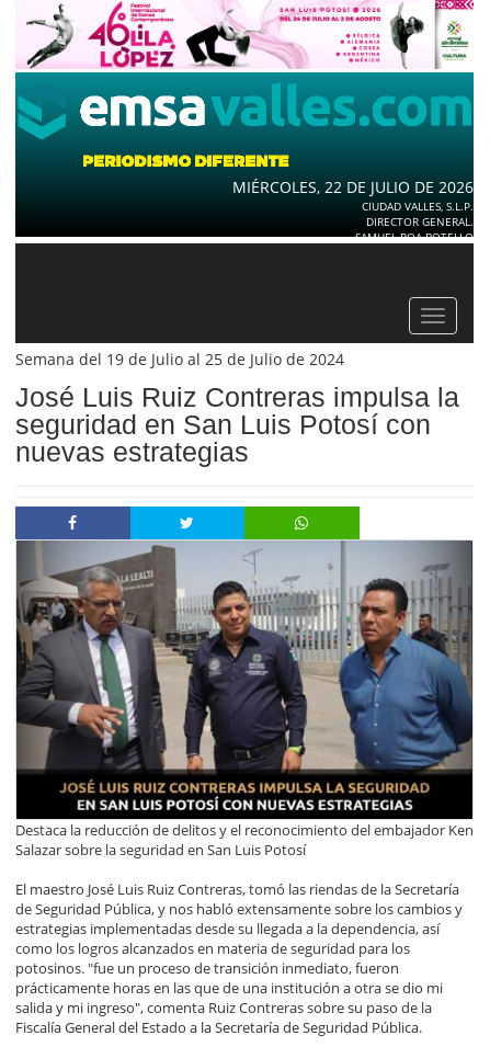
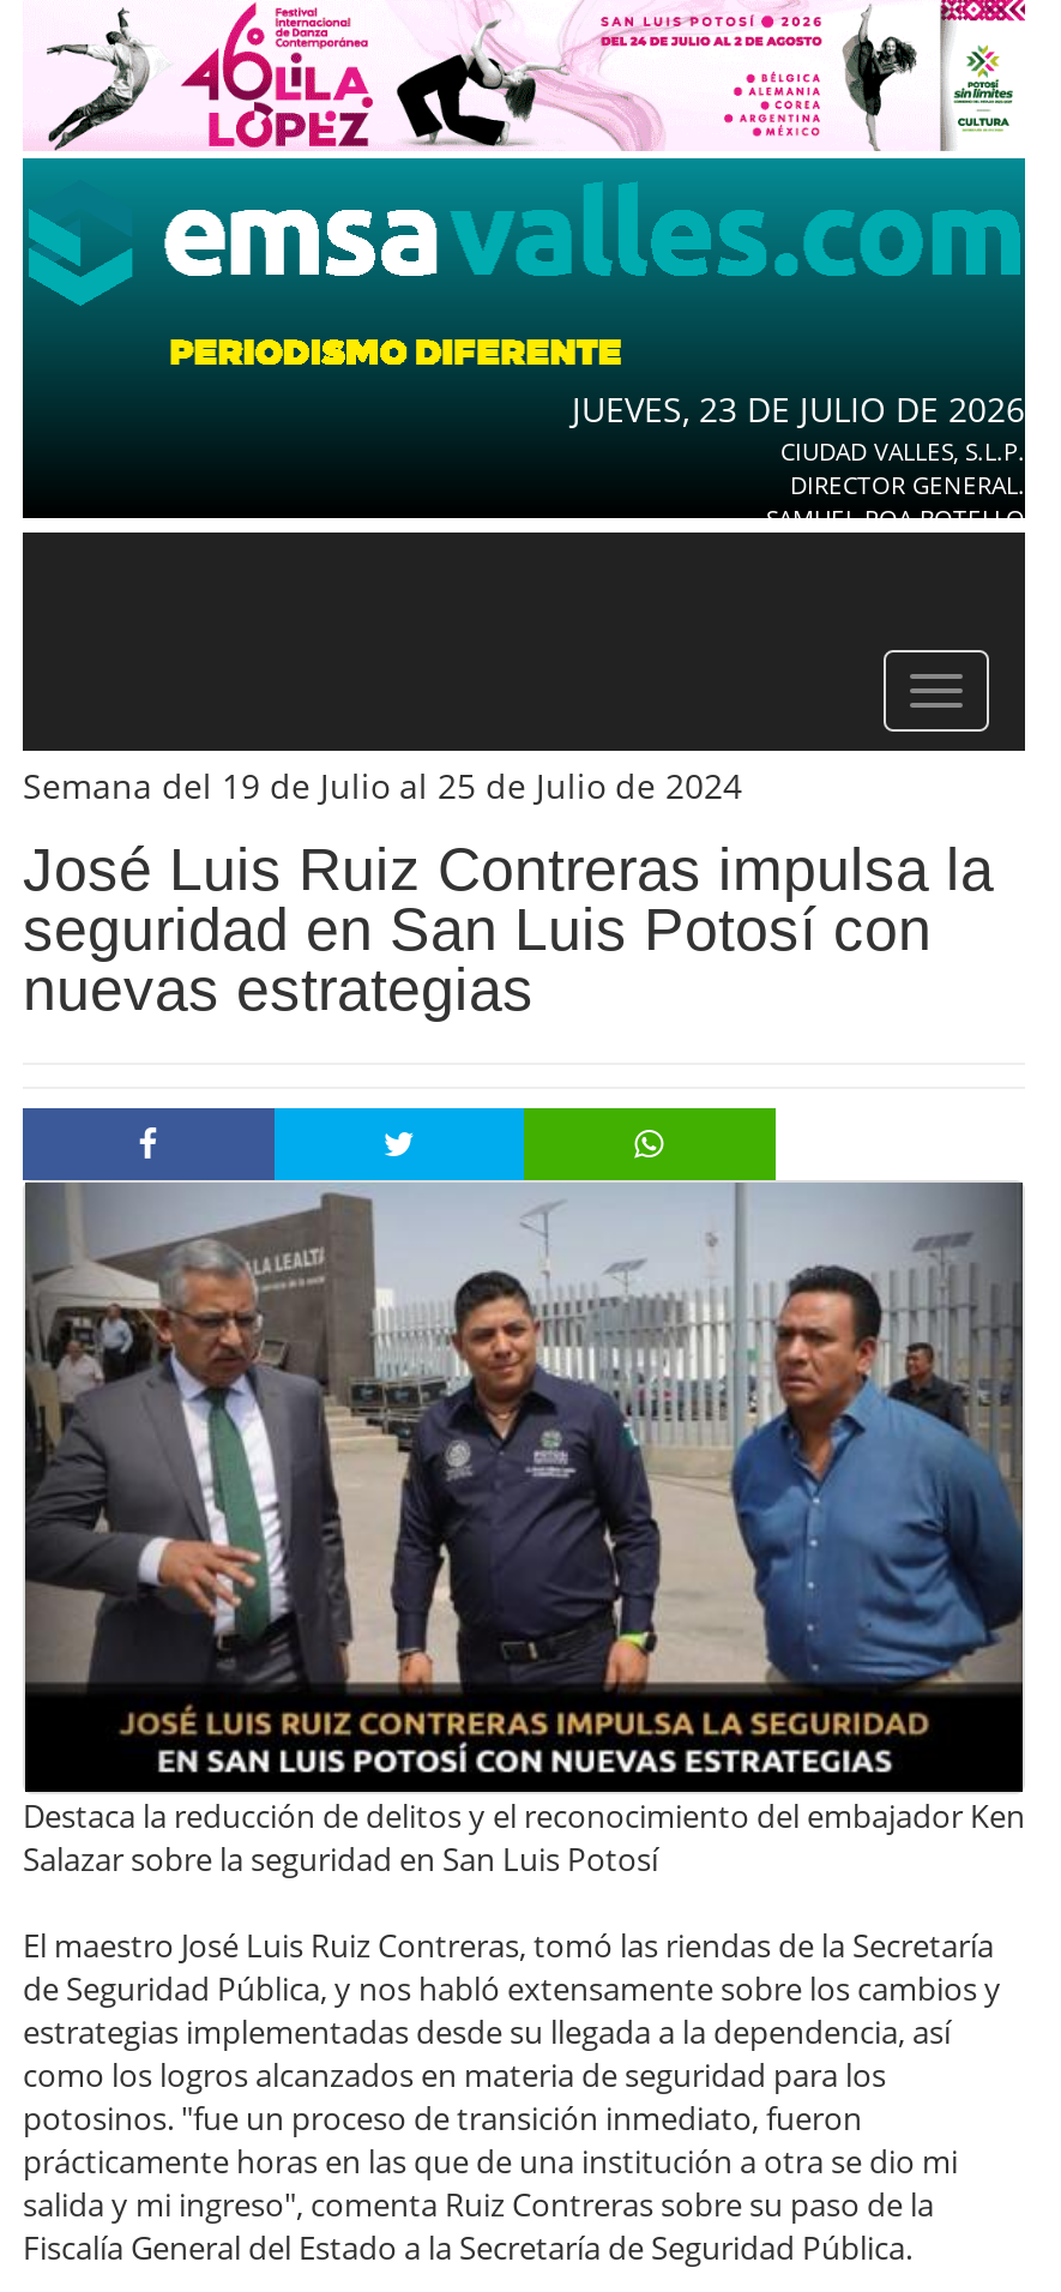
- MIÉRCOLES, 22 DE JULIO DE 2026
+ JUEVES, 23 DE JULIO DE 2026
